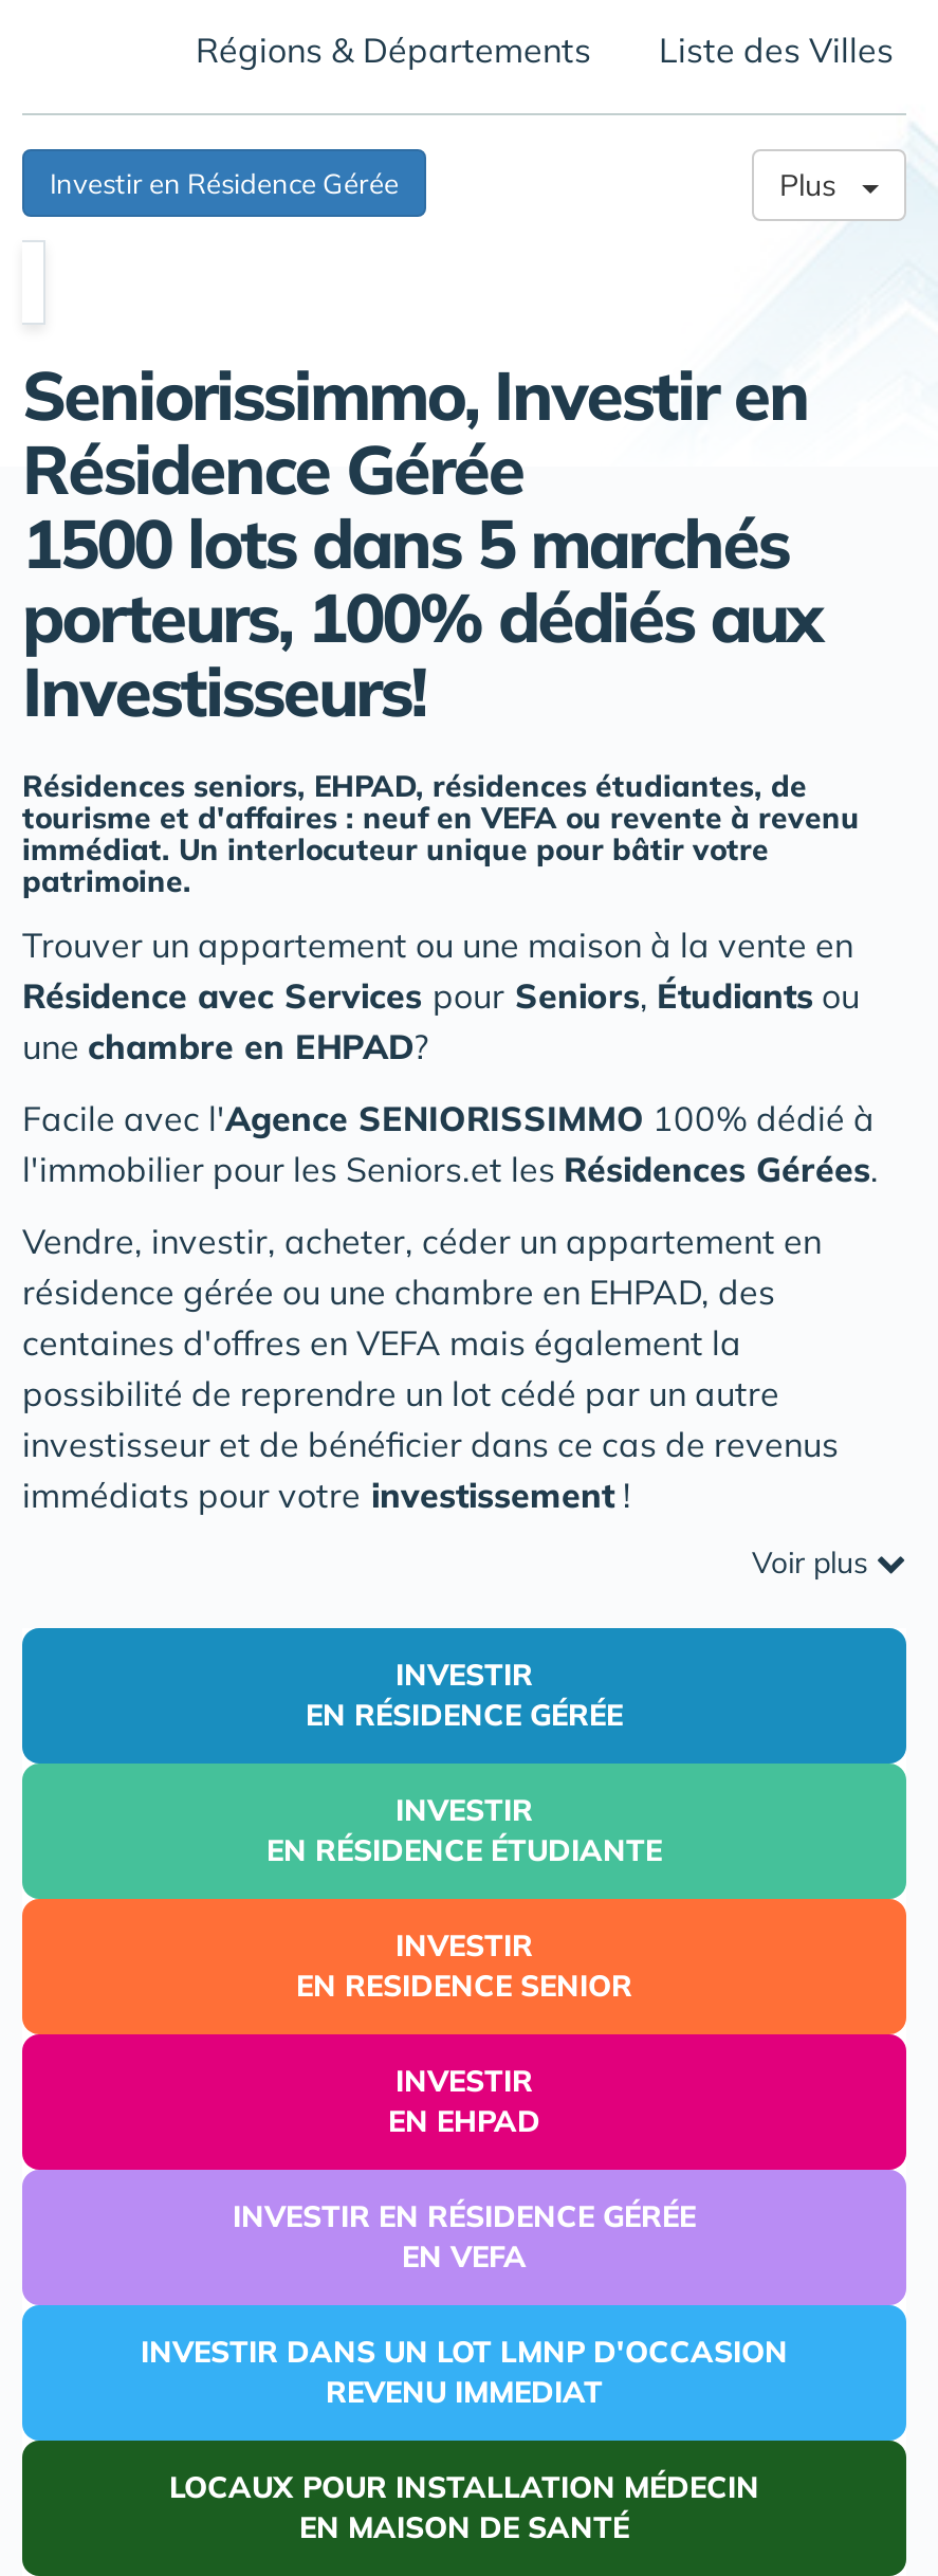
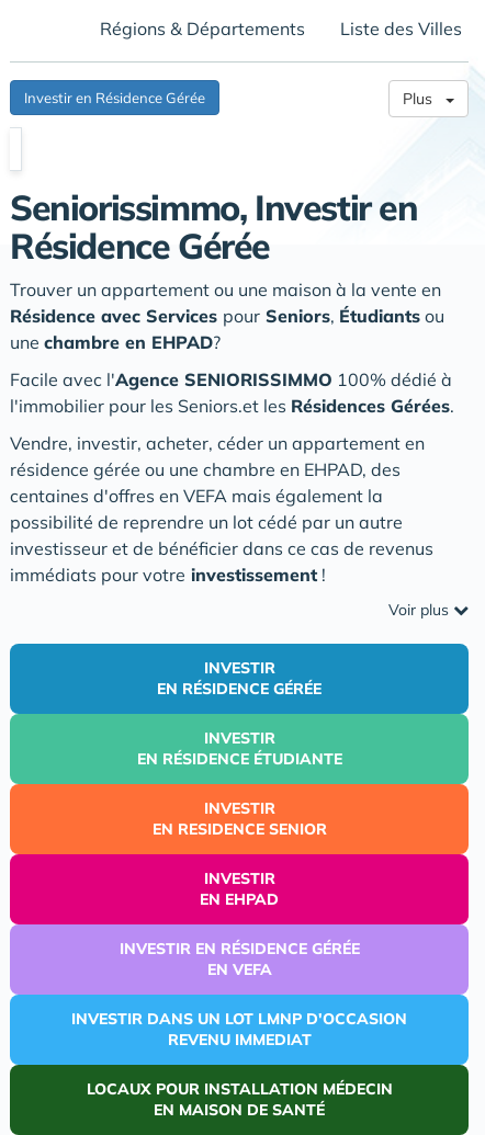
- 1500 lots dans 5 marchés
- porteurs, 100% dédiés aux
- Investisseurs!
- Résidences seniors, EHPAD, résidences étudiantes, de
- tourisme et d'affaires : neuf en VEFA ou revente à revenu
- immédiat. Un interlocuteur unique pour bâtir votre
- patrimoine.
